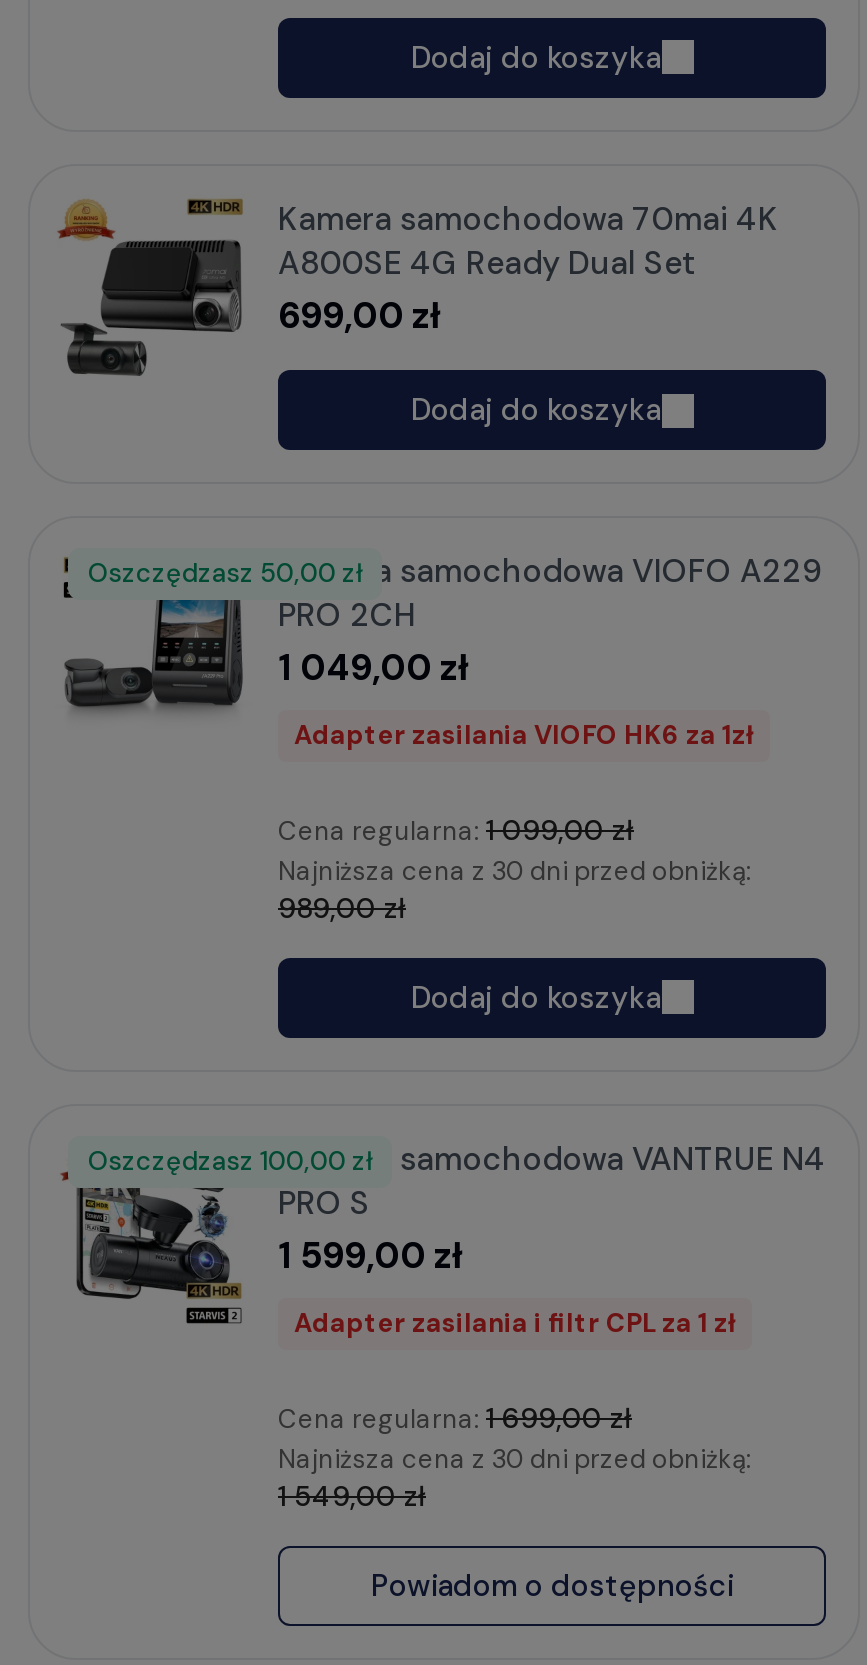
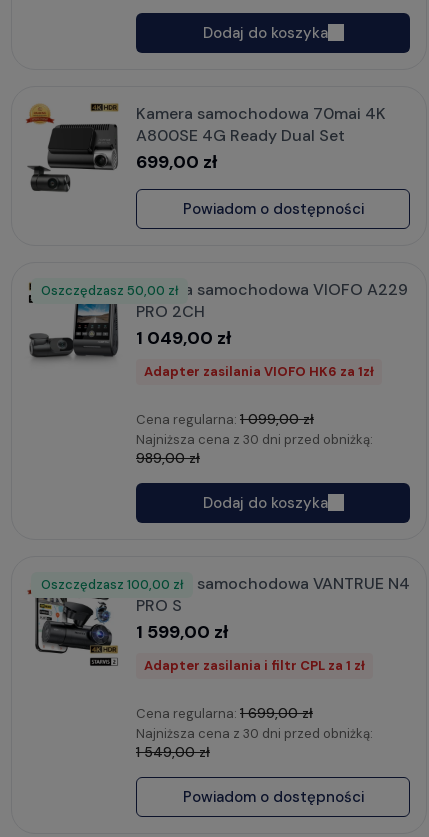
- Dodaj do koszyka
+ Powiadom o dostępności
